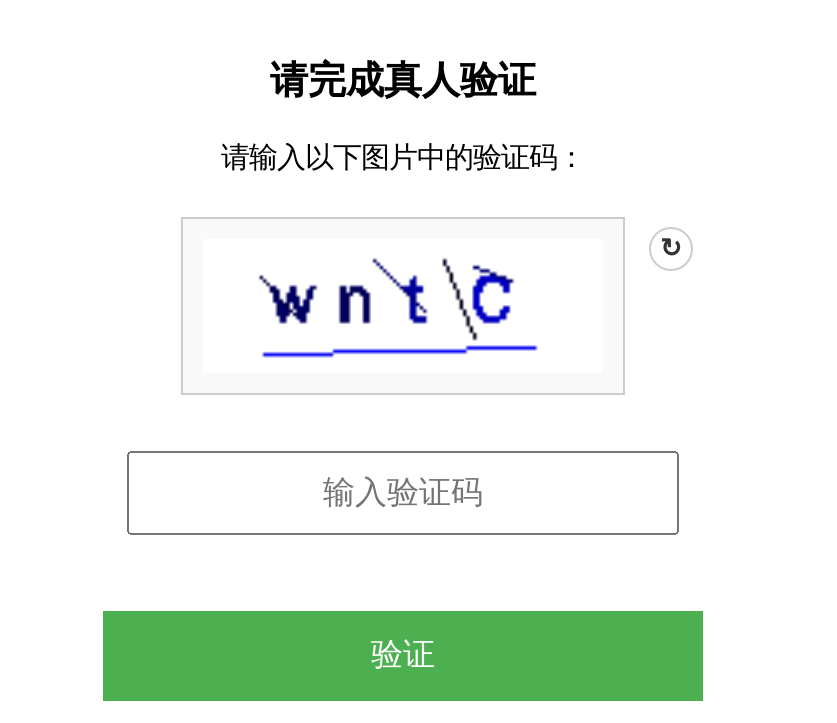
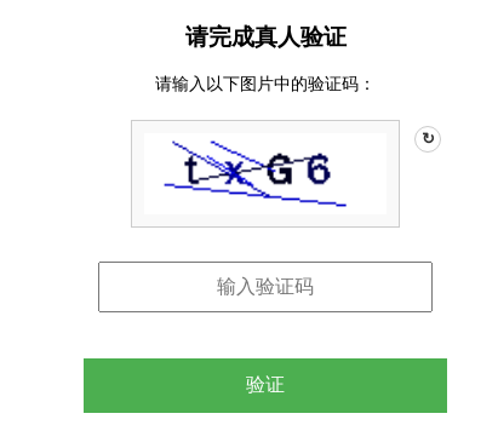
- [image]
+ [image]
